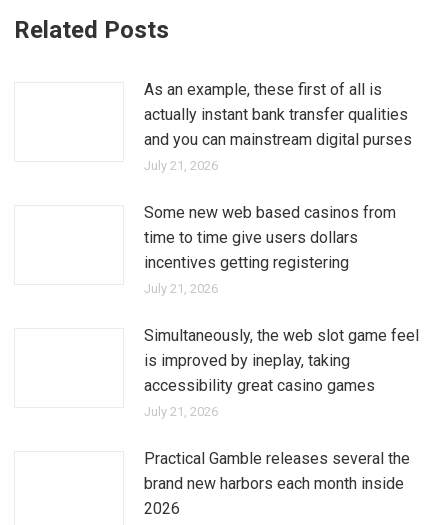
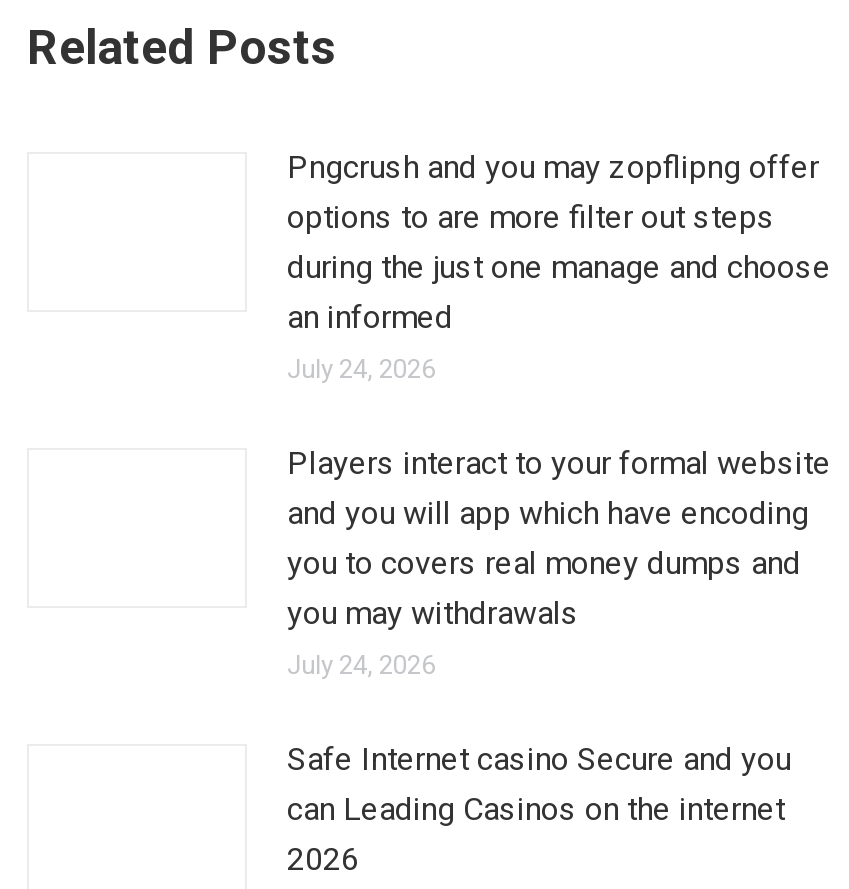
- As an example, these first of all is
- actually instant bank transfer qualities
- and you can mainstream digital purses
- July 21, 2026
- Some new web based casinos from
- time to time give users dollars
- incentives getting registering
- July 21, 2026
- Simultaneously, the web slot game feel
- is improved by ineplay, taking
- accessibility great casino games
- July 21, 2026
- Practical Gamble releases several the
- brand new harbors each month inside
+ Pngcrush and you may zopflipng offer
+ options to are more filter out steps
+ during the just one manage and choose
+ an informed
+ July 24, 2026
+ Players interact to your formal website
+ and you will app which have encoding
+ you to covers real money dumps and
+ you may withdrawals
+ July 24, 2026
+ Safe Internet casino Secure and you
+ can Leading Casinos on the internet
